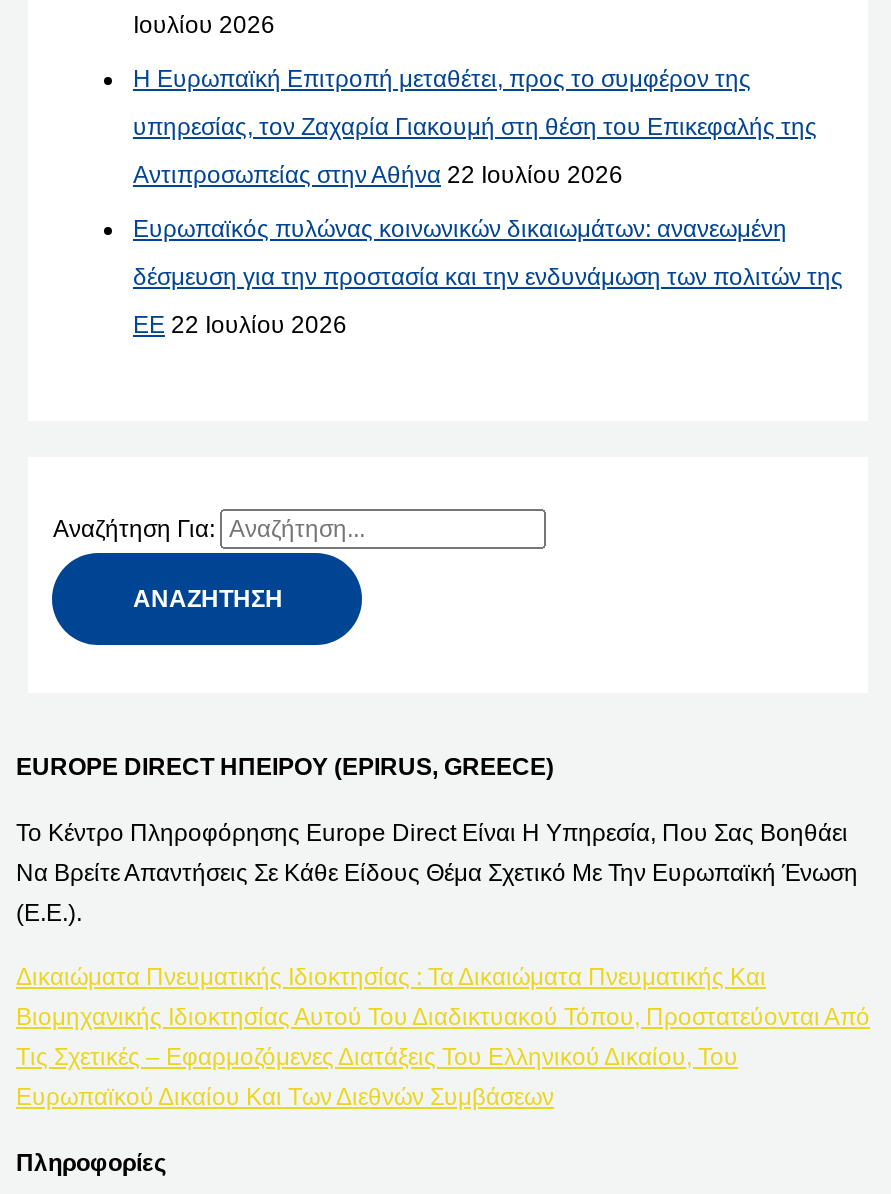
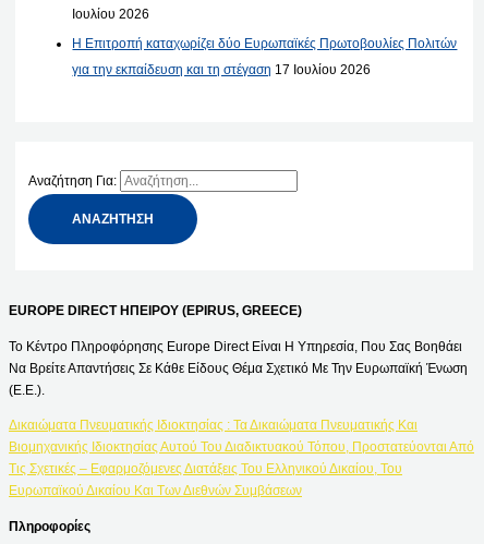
- Η Ευρωπαϊκή Επιτροπή μεταθέτει, προς το συμφέρον της
- υπηρεσίας, τον Ζαχαρία Γιακουμή στη θέση του Επικεφαλής της
- Αντιπροσωπείας στην Αθήνα 22 Ιουλίου 2026
- Ευρωπαϊκός πυλώνας κοινωνικών δικαιωμάτων: ανανεωμένη
- δέσμευση για την προστασία και την ενδυνάμωση των πολιτών της
- ΕΕ 22 Ιουλίου 2026
+ Η Επιτροπή καταχωρίζει δύο Ευρωπαϊκές Πρωτοβουλίες Πολιτών
+ για την εκπαίδευση και τη στέγαση 17 Ιουλίου 2026
